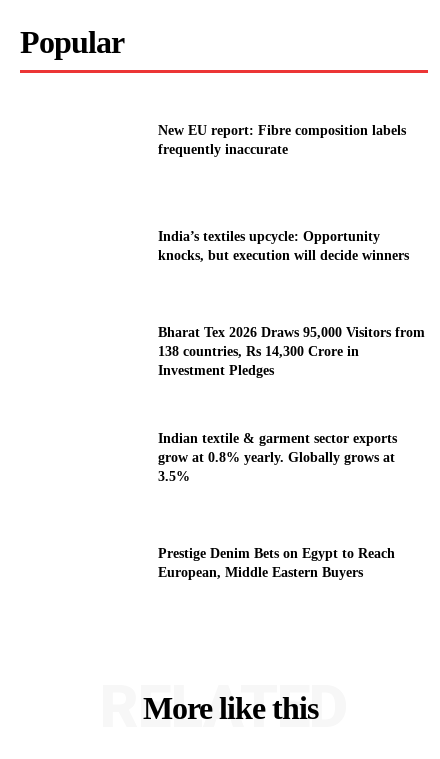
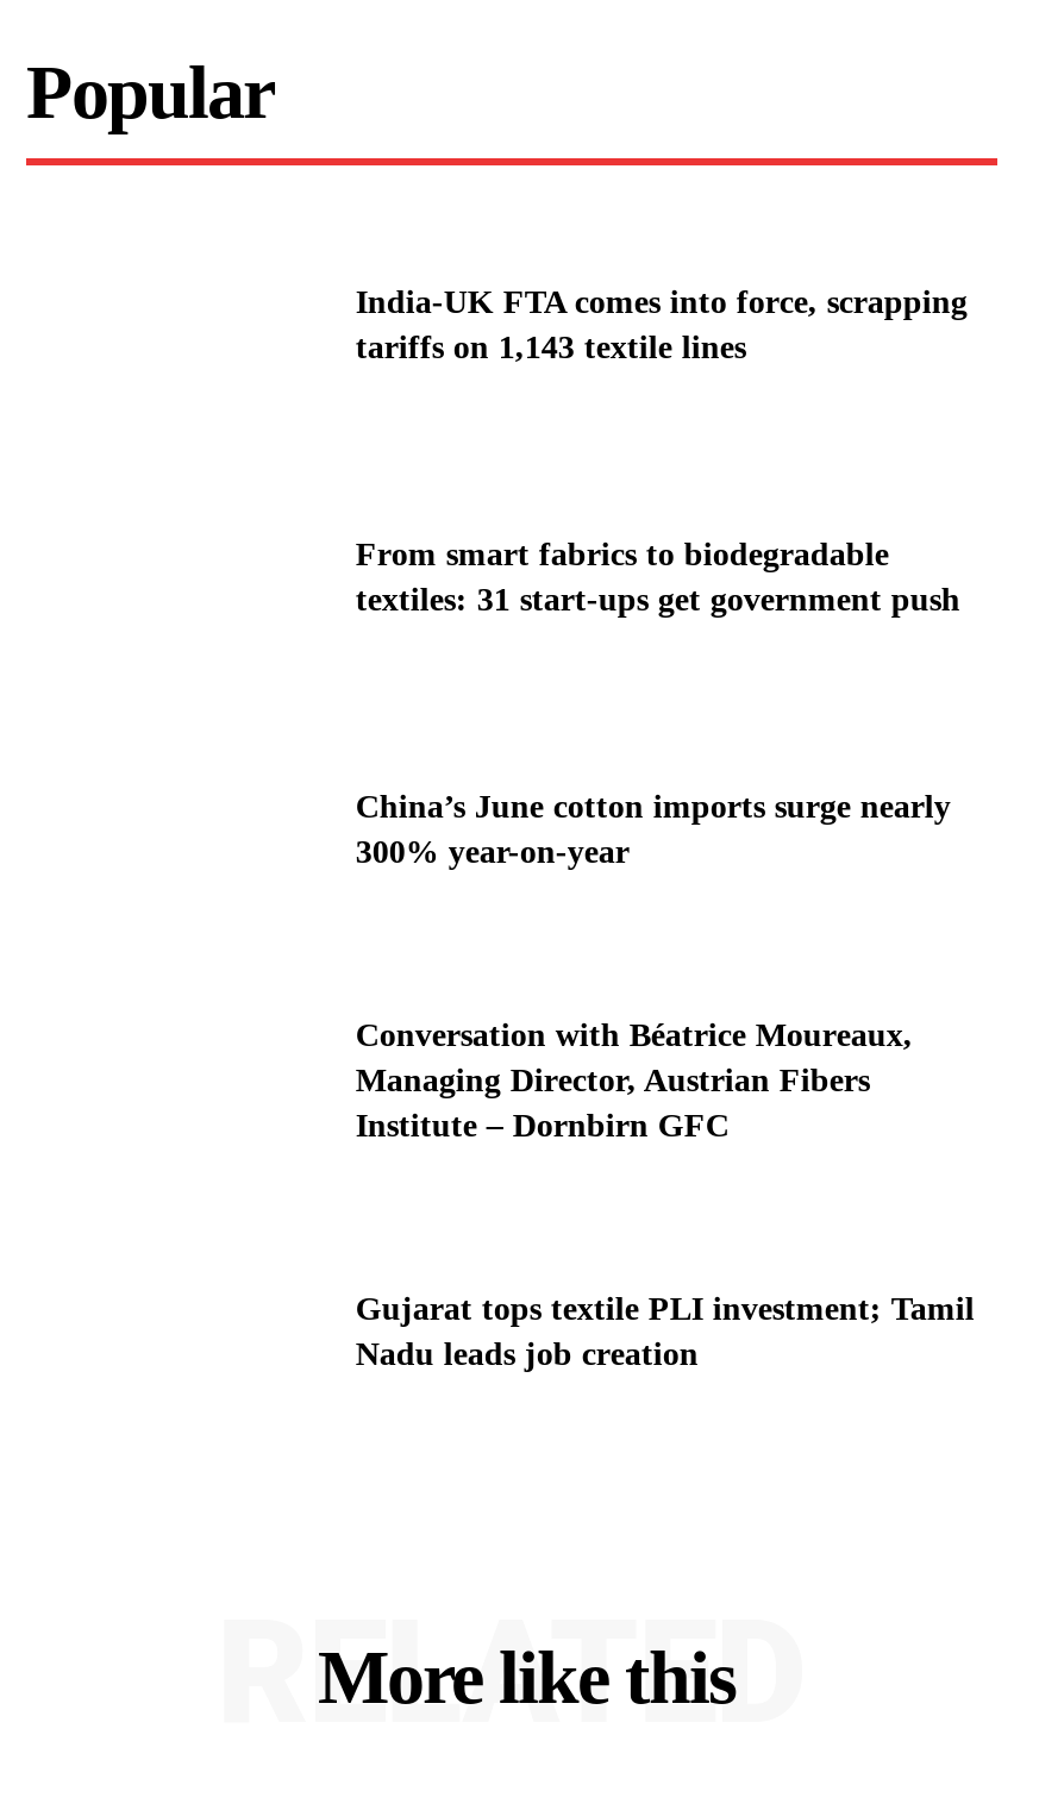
- New EU report: Fibre composition labels
- frequently inaccurate
+ India-UK FTA comes into force, scrapping
+ tariffs on 1,143 textile lines

- India’s textiles upcycle: Opportunity
- knocks, but execution will decide winners
+ From smart fabrics to biodegradable
+ textiles: 31 start-ups get government push

- Bharat Tex 2026 Draws 95,000 Visitors from
- 138 countries, Rs 14,300 Crore in
- Investment Pledges
+ China’s June cotton imports surge nearly
+ 300% year-on-year

- Indian textile & garment sector exports
- grow at 0.8% yearly. Globally grows at
- 3.5%
+ Conversation with Béatrice Moureaux,
+ Managing Director, Austrian Fibers
+ Institute – Dornbirn GFC

- Prestige Denim Bets on Egypt to Reach
- European, Middle Eastern Buyers
+ Gujarat tops textile PLI investment; Tamil
+ Nadu leads job creation
